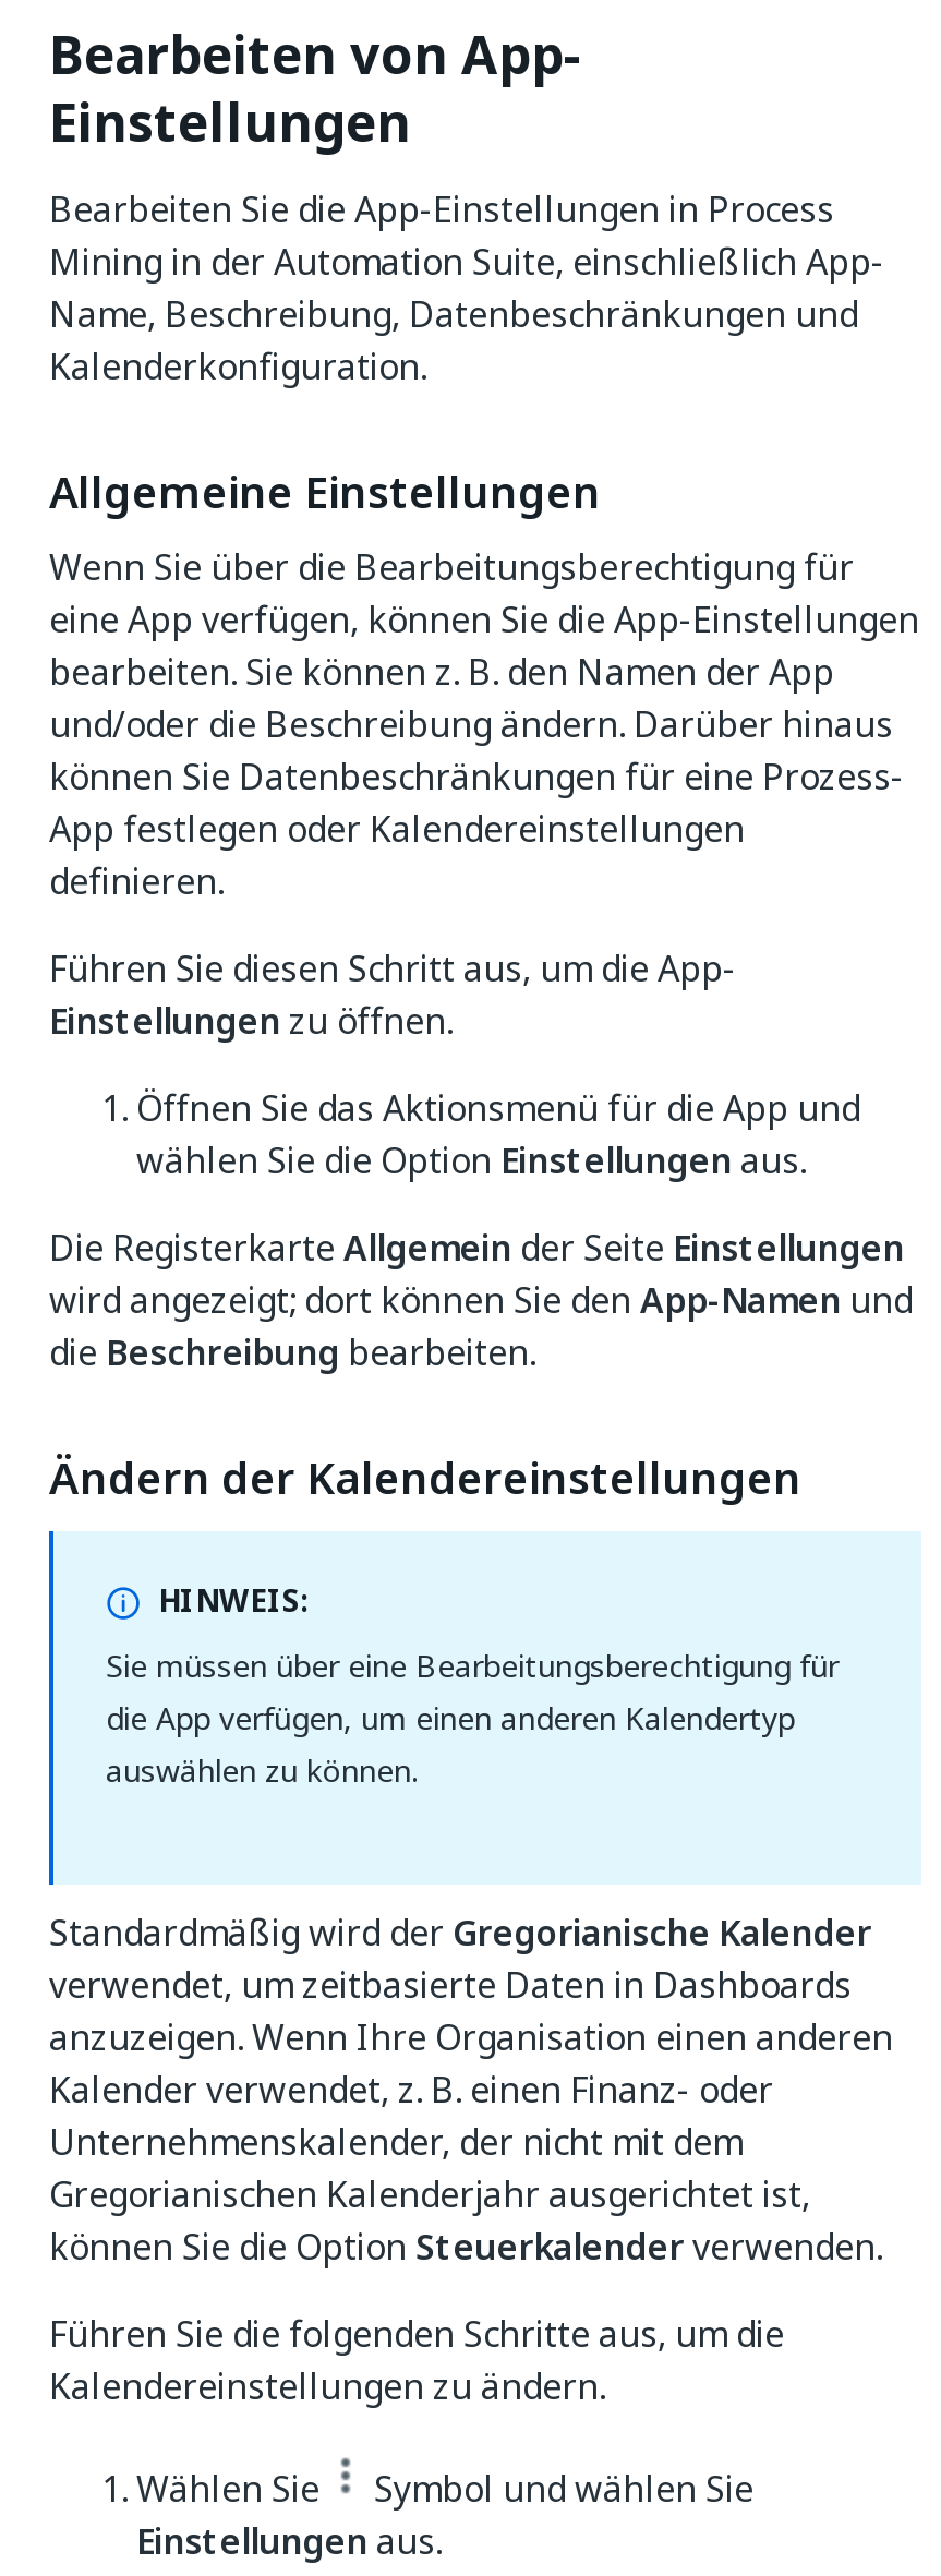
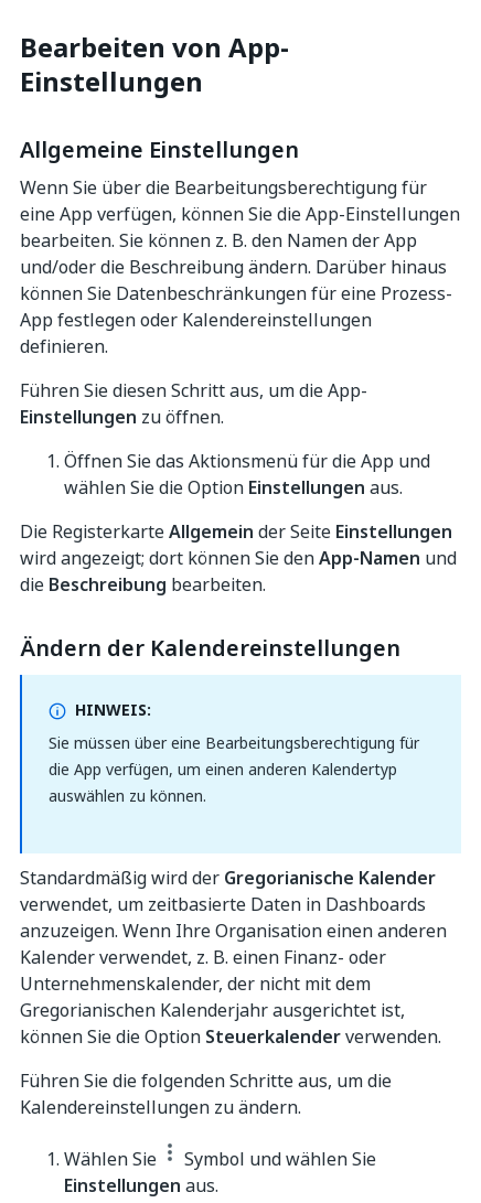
- Bearbeiten Sie die App-Einstellungen in Process
- Mining in der Automation Suite, einschließlich App-
- Name, Beschreibung, Datenbeschränkungen und
- Kalenderkonfiguration.
